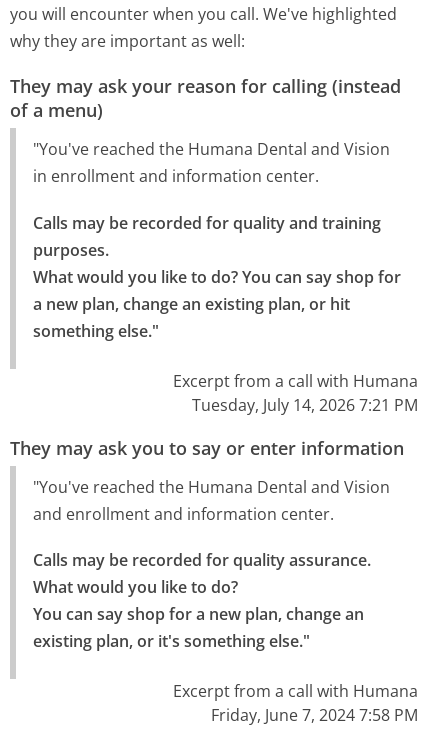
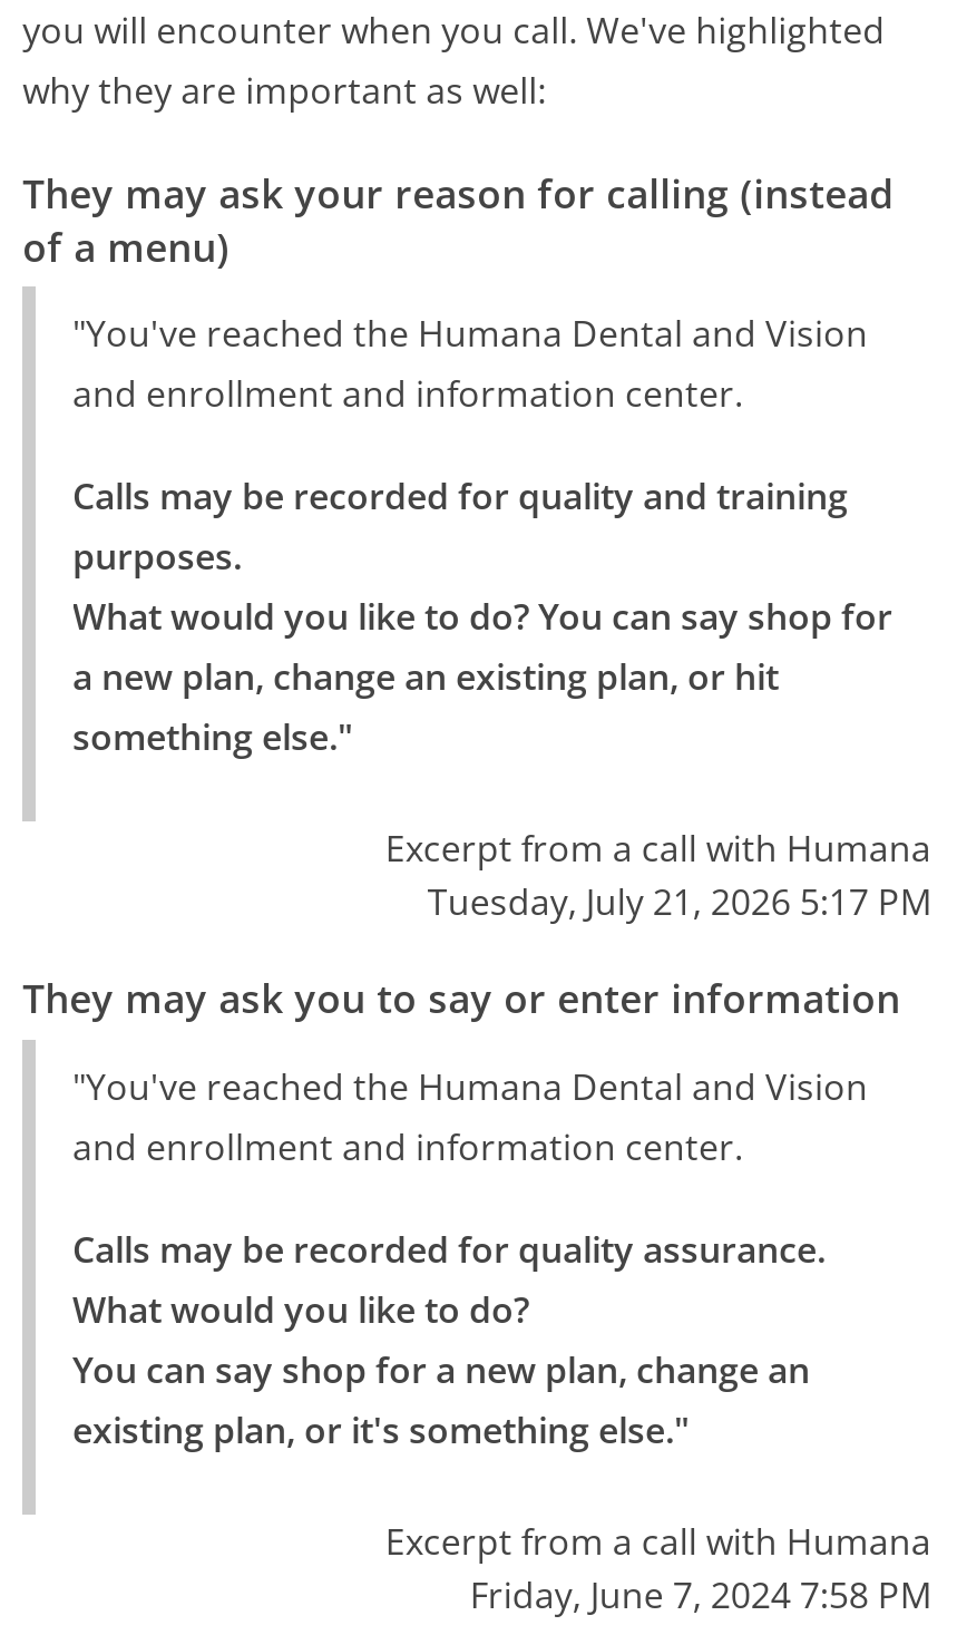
- in enrollment and information center.
+ and enrollment and information center.

- Tuesday, July 14, 2026 7:21 PM
+ Tuesday, July 21, 2026 5:17 PM
